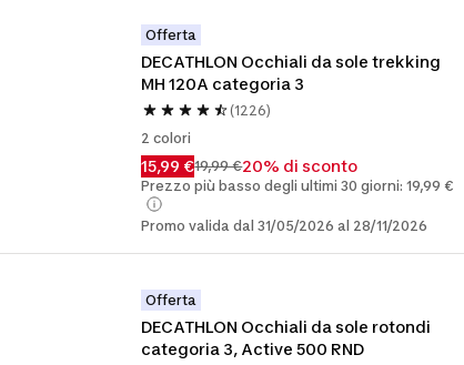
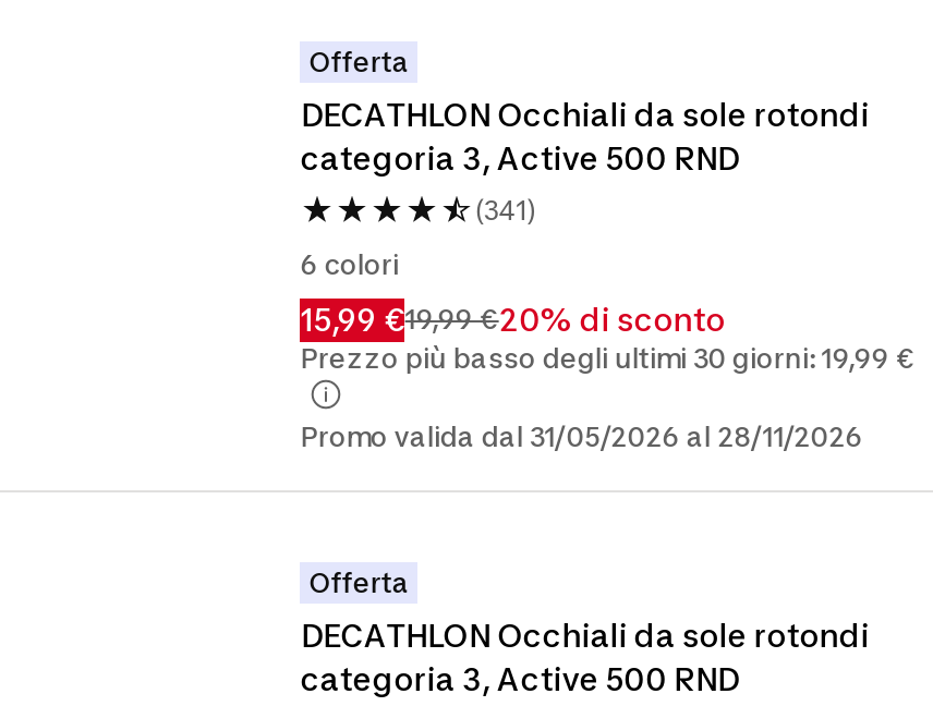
- DECATHLON Occhiali da sole trekking
- MH 120A categoria 3
+ DECATHLON Occhiali da sole rotondi
+ categoria 3, Active 500 RND

- (1226)
+ (341)

- 2 colori
+ 6 colori
